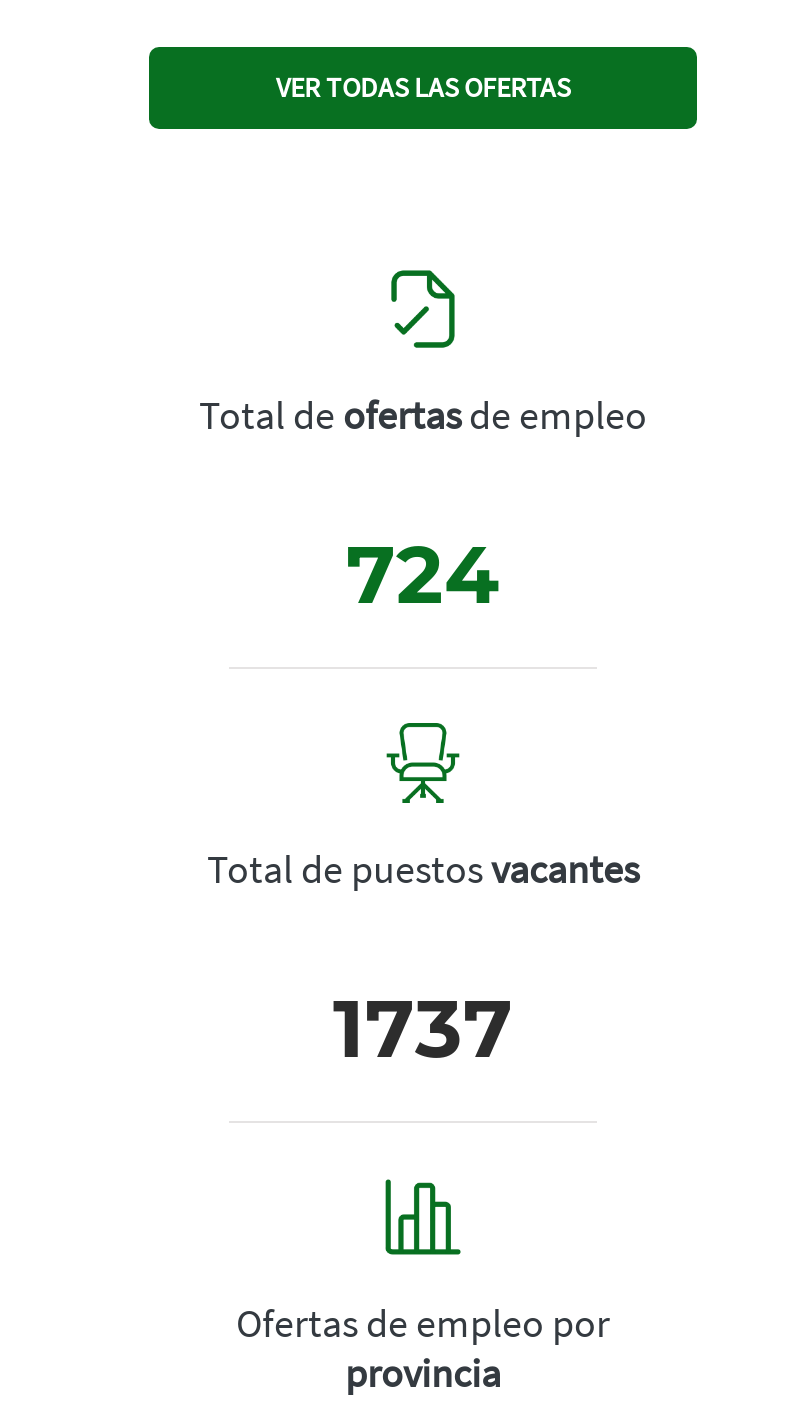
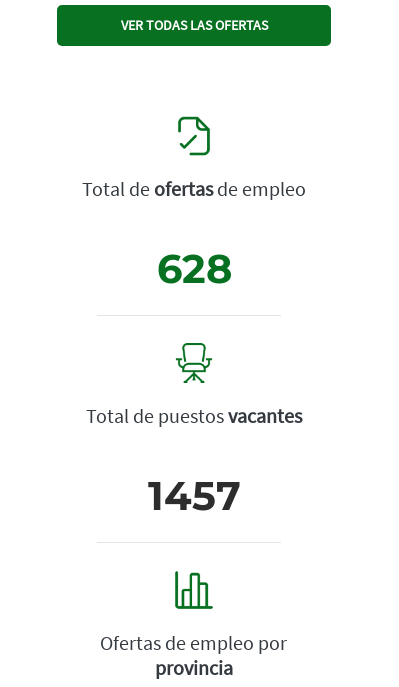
- 724
+ 628

- 1737
+ 1457
